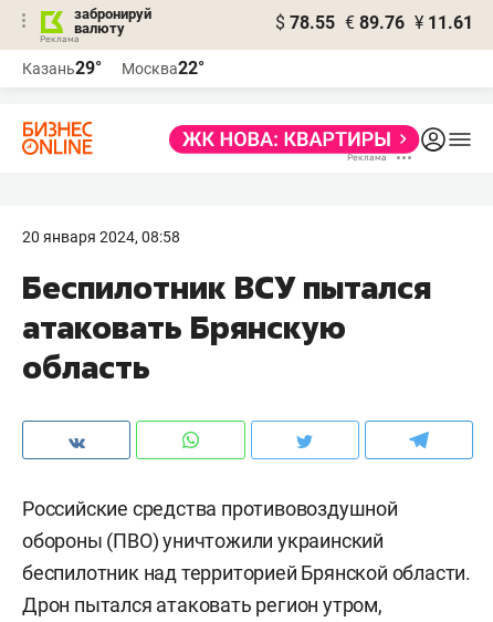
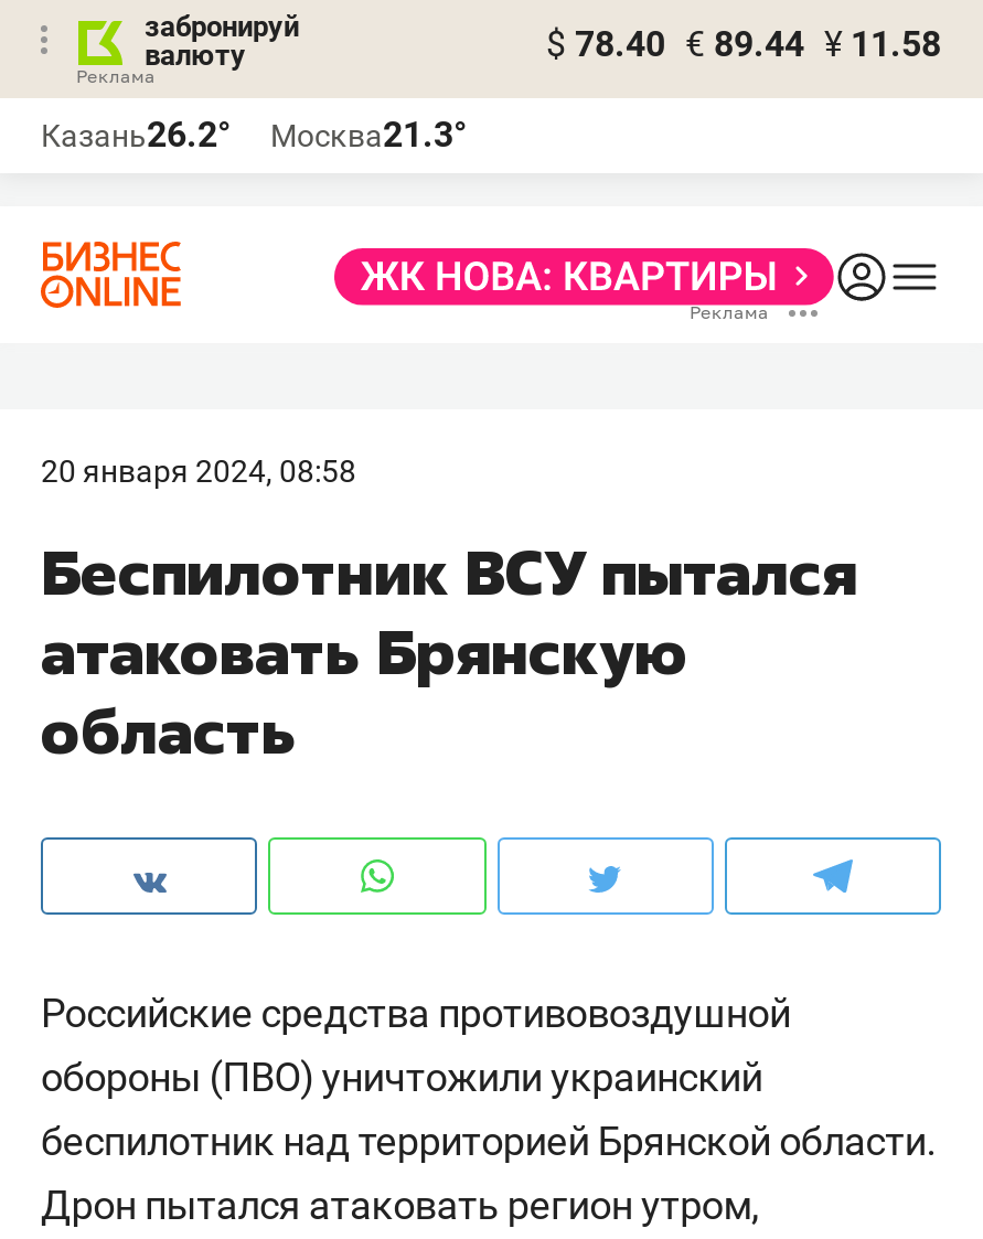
- $ 78.55 € 89.76 ¥ 11.61
+ $ 78.40 € 89.44 ¥ 11.58

- Казань29°
+ Казань26.2°

- Москва22°
+ Москва21.3°
